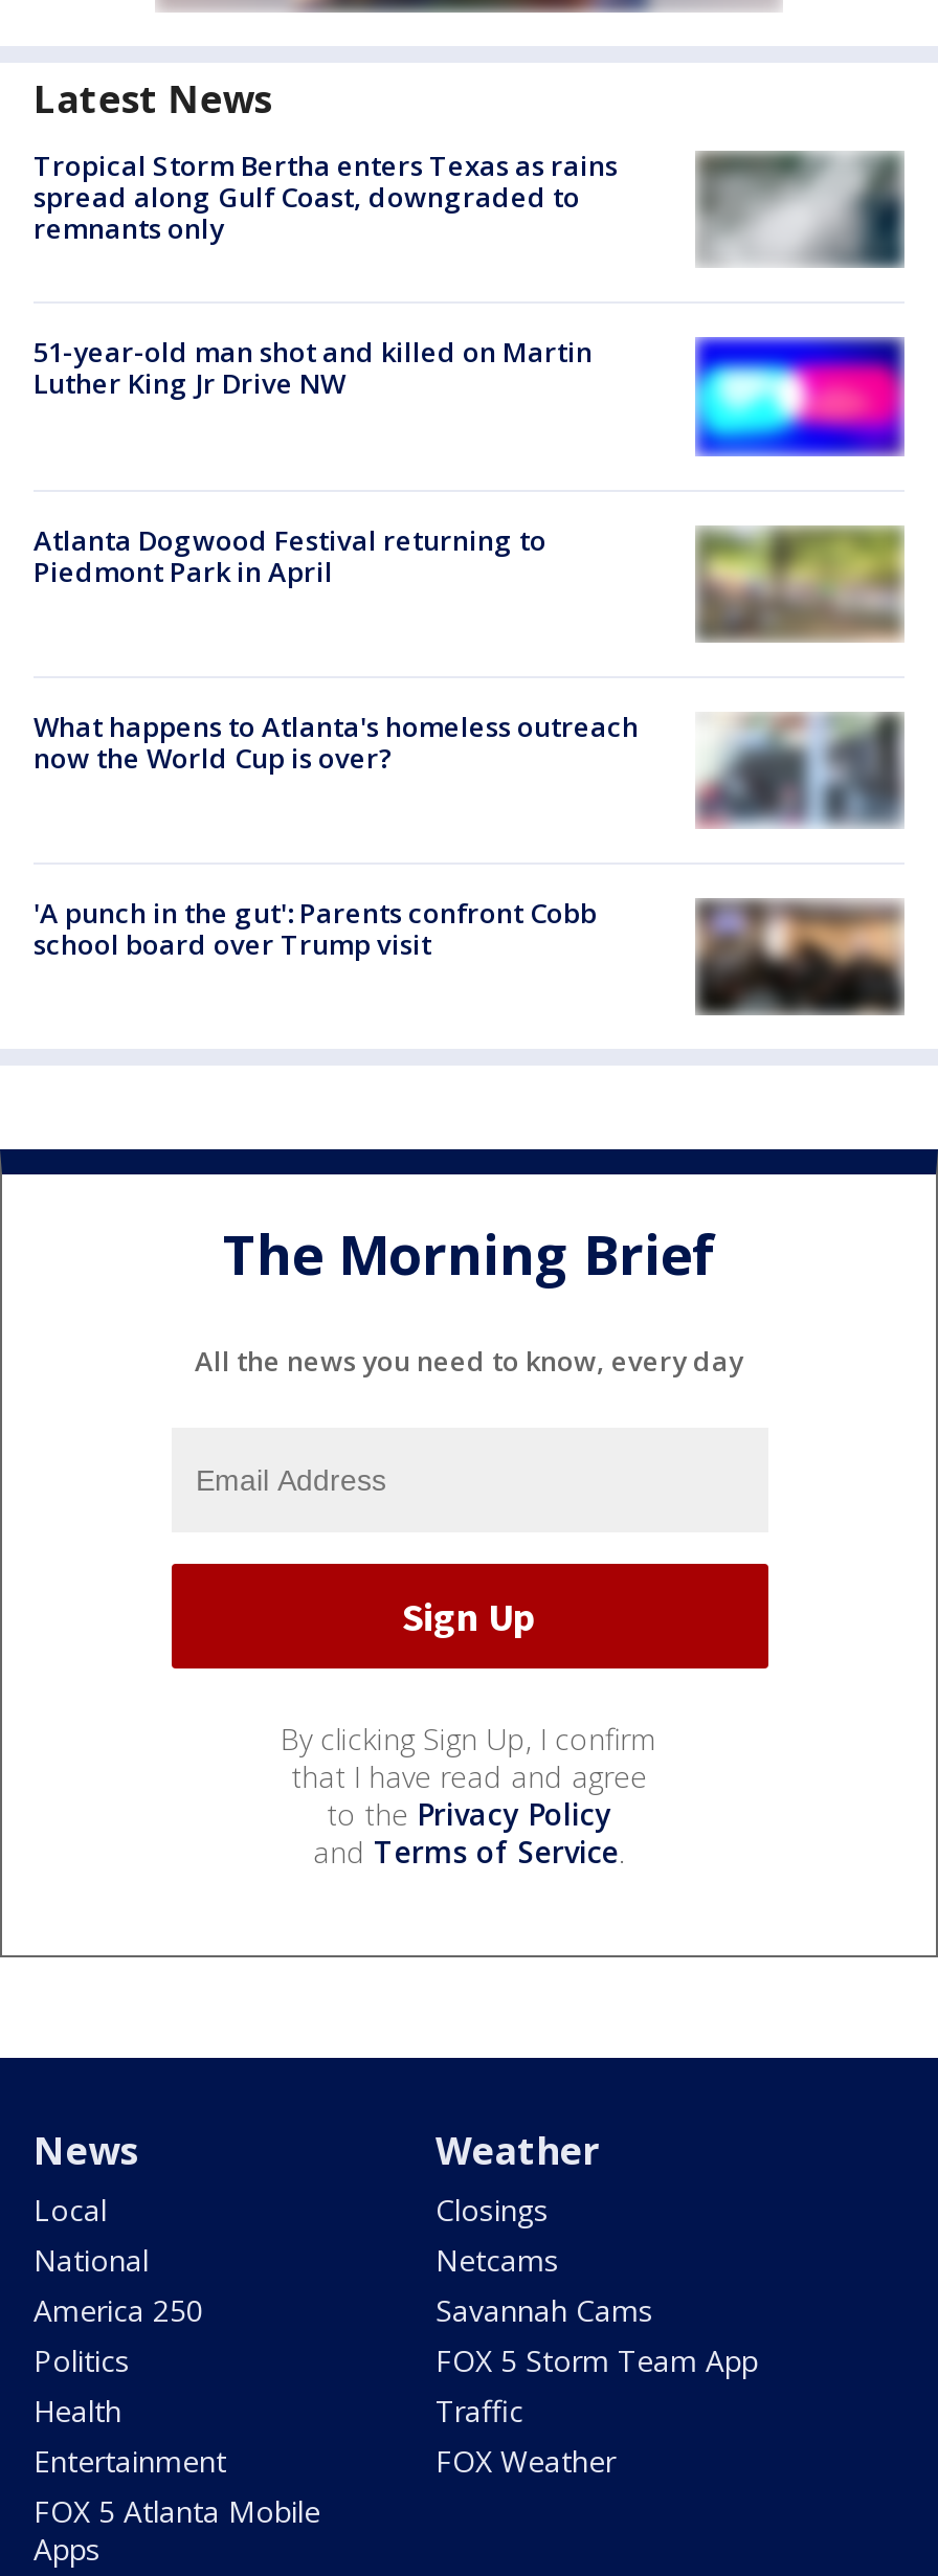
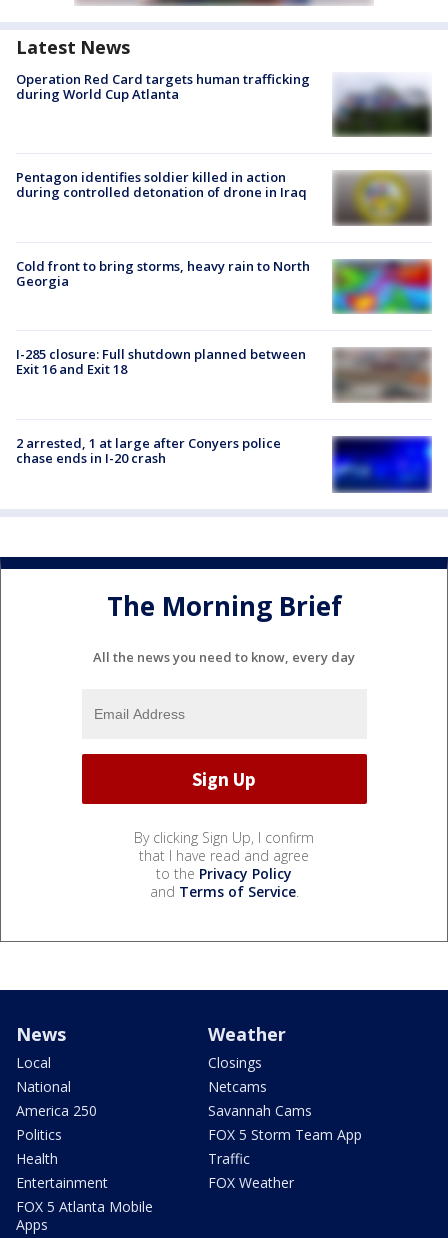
- [image]
- Tropical Storm Bertha enters Texas as rains
- spread along Gulf Coast, downgraded to
- remnants only
+ [image]
+ Operation Red Card targets human trafficking
+ during World Cup Atlanta

- 51-year-old man shot and killed on Martin
- Luther King Jr Drive NW
+ Pentagon identifies soldier killed in action
+ during controlled detonation of drone in Iraq

- [image]
+ [image]

- Atlanta Dogwood Festival returning to
- Piedmont Park in April
+ Cold front to bring storms, heavy rain to North
+ Georgia

- [image]
+ [image]

- [image]
- What happens to Atlanta's homeless outreach
- now the World Cup is over?
+ [image]
+ I-285 closure: Full shutdown planned between
+ Exit 16 and Exit 18

- 'A punch in the gut': Parents confront Cobb
- school board over Trump visit
+ 2 arrested, 1 at large after Conyers police
+ chase ends in I-20 crash

- [image]
+ [image]
